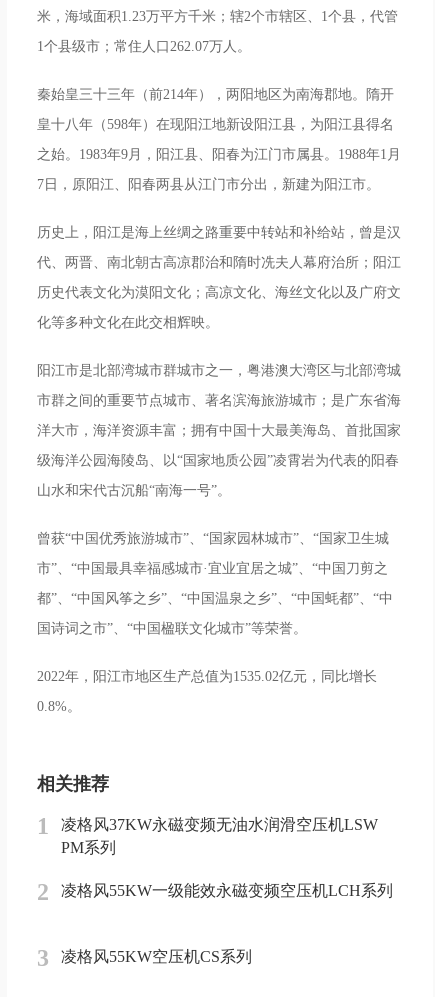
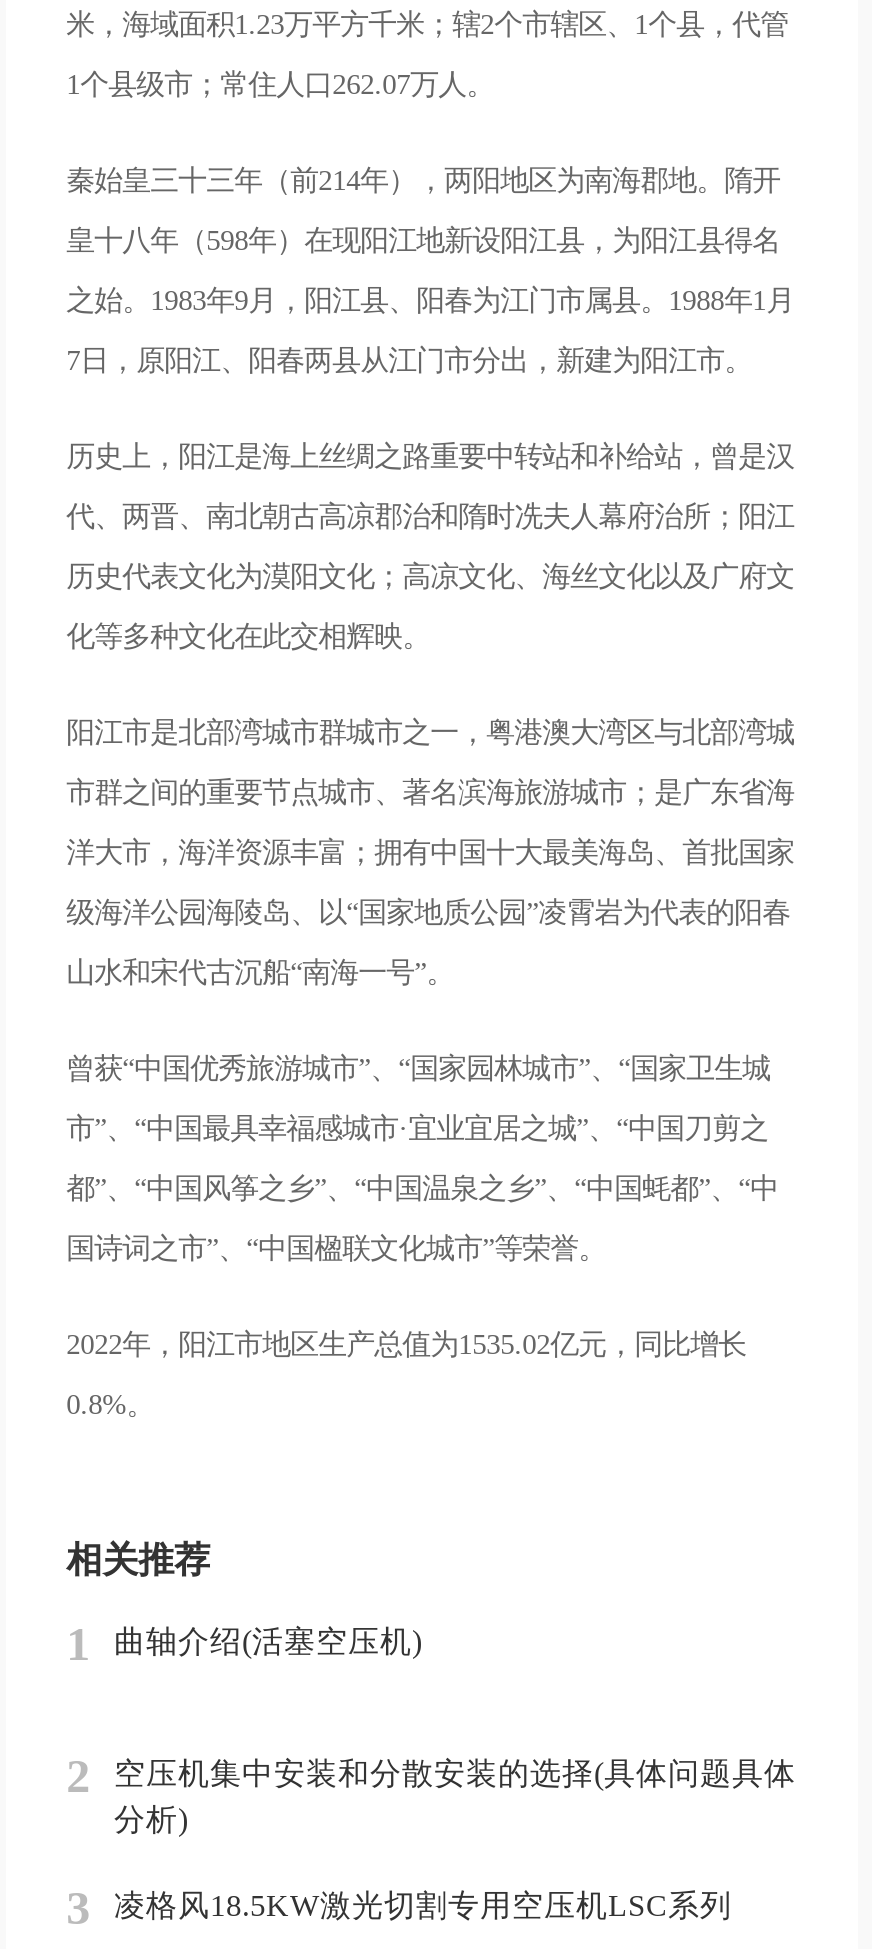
- 凌格风37KW永磁变频无油水润滑空压机LSW
- PM系列
+ 曲轴介绍(活塞空压机)

- 凌格风55KW一级能效永磁变频空压机LCH系列
+ 空压机集中安装和分散安装的选择(具体问题具体
+ 分析)

- 凌格风55KW空压机CS系列
+ 凌格风18.5KW激光切割专用空压机LSC系列
